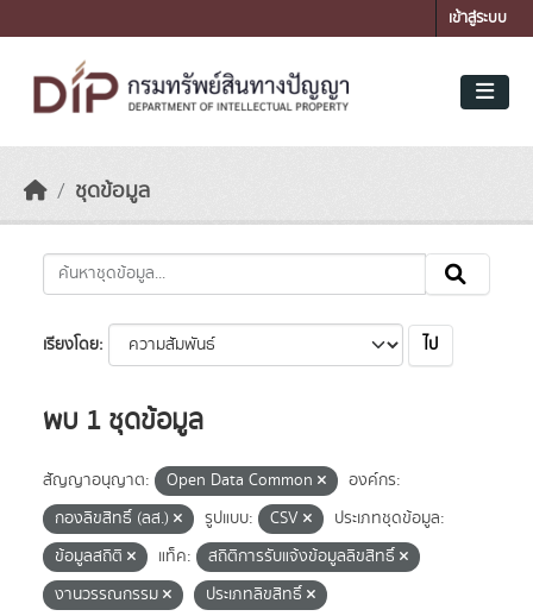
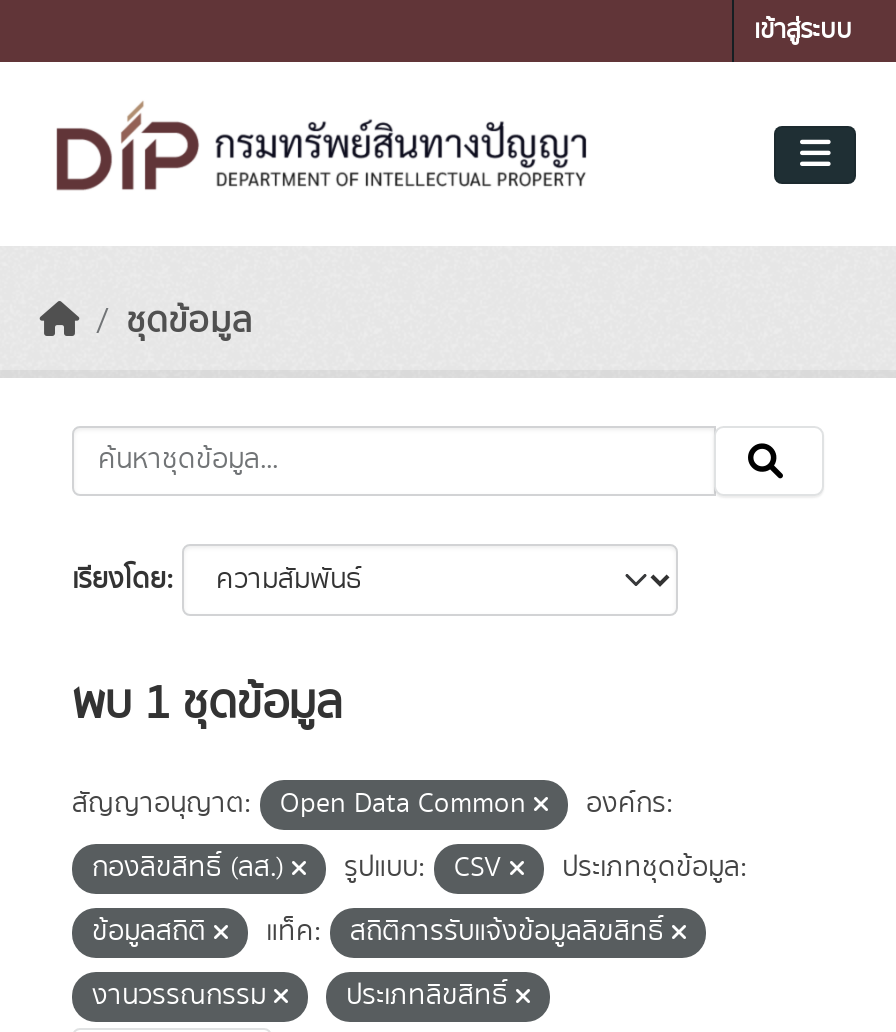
- ไป
